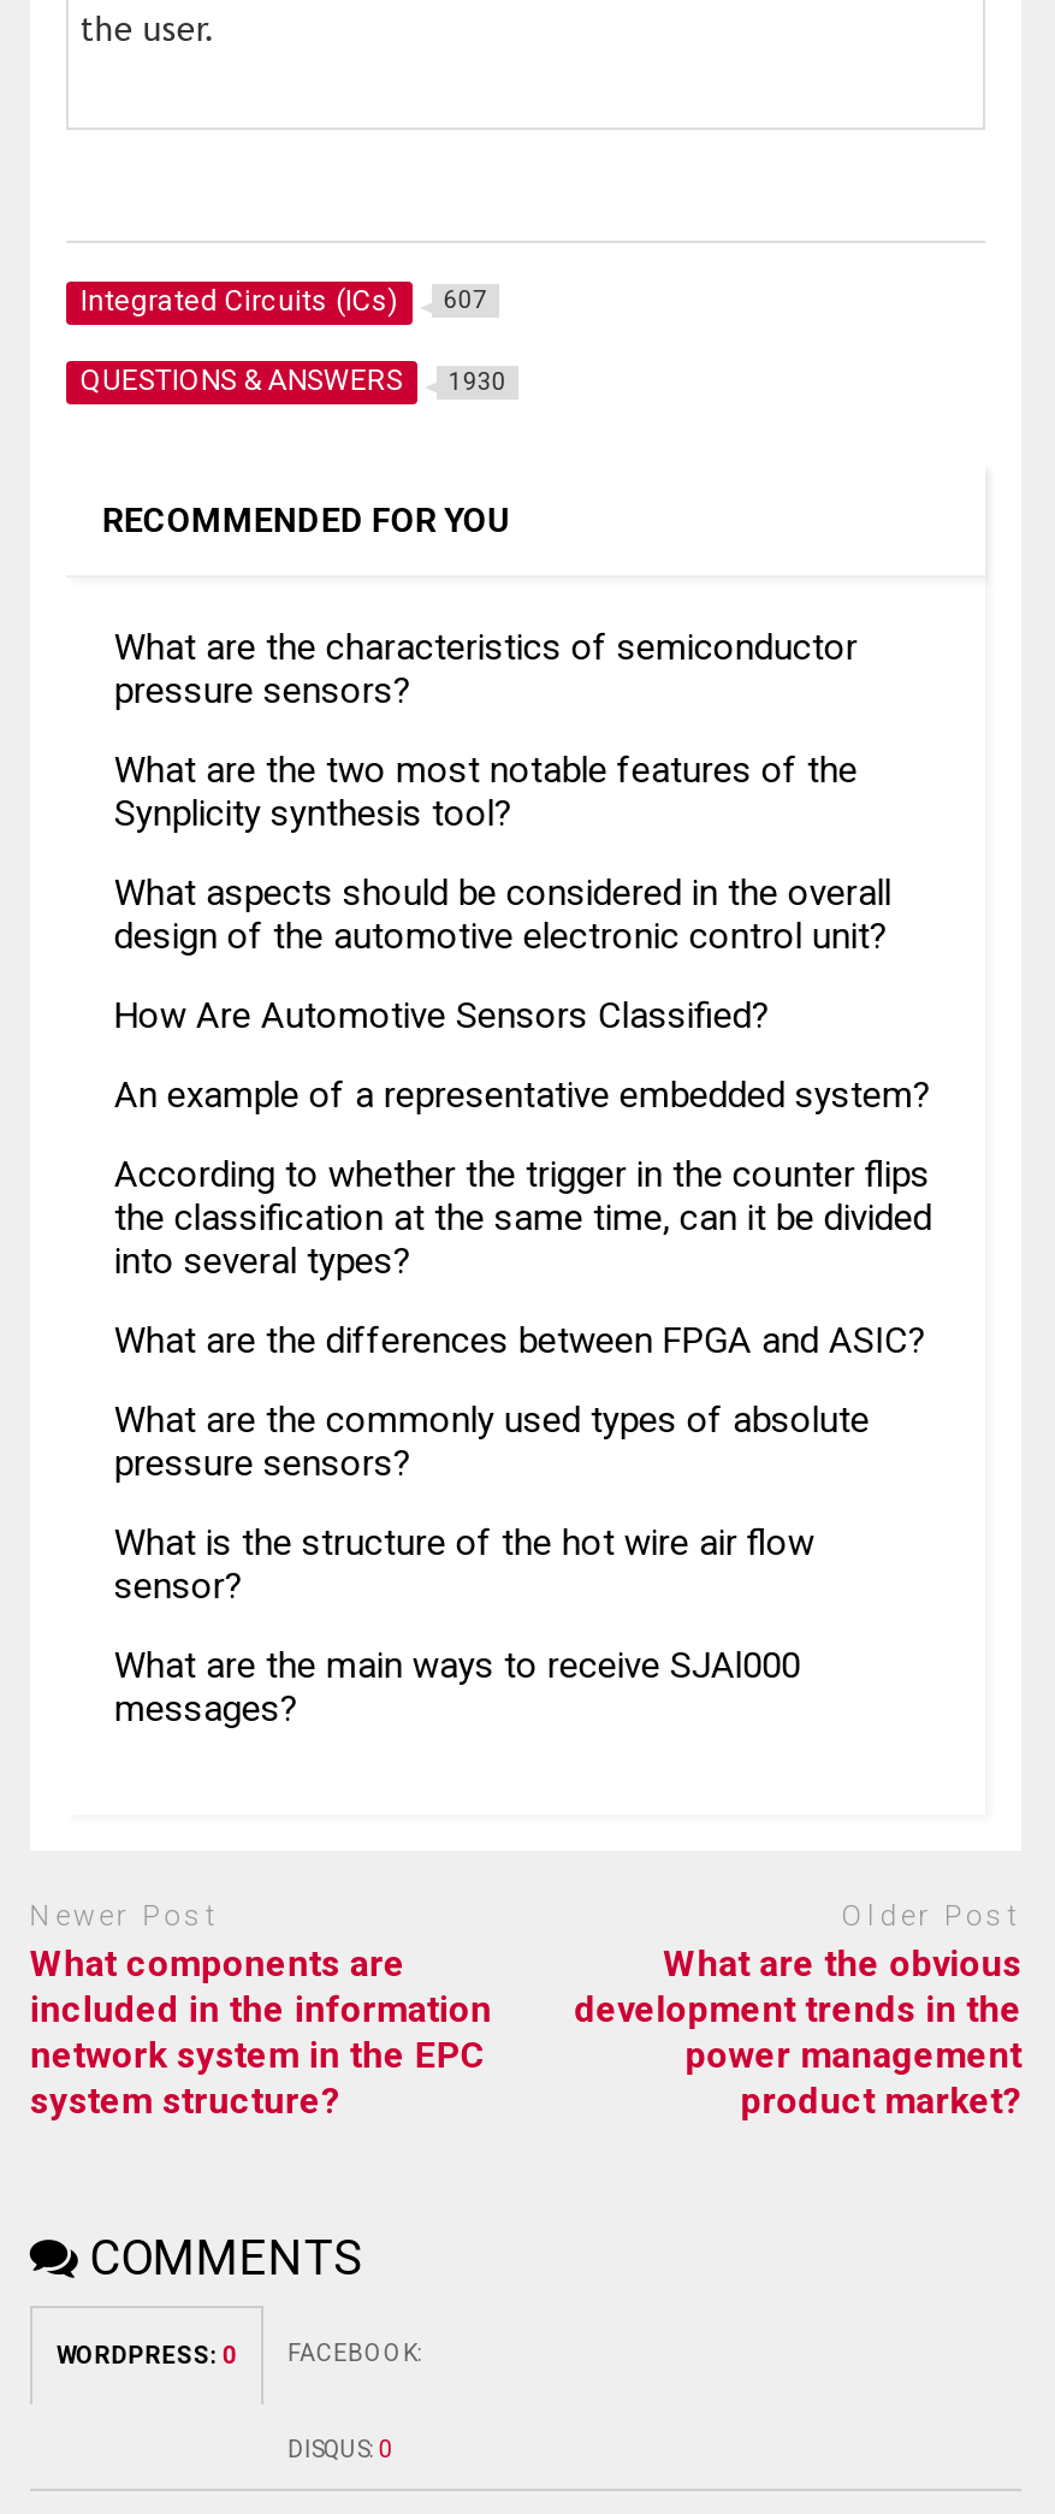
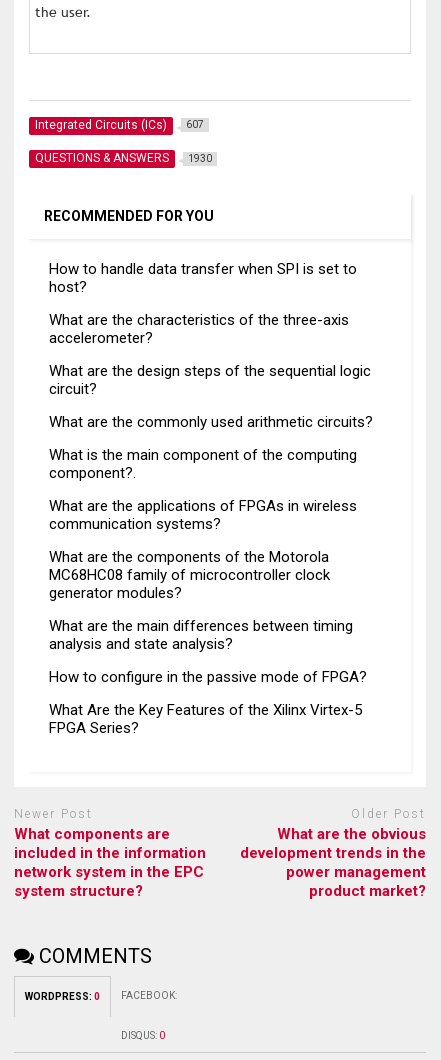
- What are the characteristics of semiconductor
- pressure sensors?
+ How to handle data transfer when SPI is set to
+ host?

- What are the two most notable features of the
- Synplicity synthesis tool?
+ What are the characteristics of the three-axis
+ accelerometer?

- What aspects should be considered in the overall
- design of the automotive electronic control unit?
+ What are the design steps of the sequential logic
+ circuit?

- How Are Automotive Sensors Classified?
+ What are the commonly used arithmetic circuits?

- An example of a representative embedded system?
+ What is the main component of the computing
+ component?.

- According to whether the trigger in the counter flips
- the classification at the same time, can it be divided
- into several types?
+ What are the applications of FPGAs in wireless
+ communication systems?

- What are the differences between FPGA and ASIC?
+ What are the components of the Motorola
+ MC68HC08 family of microcontroller clock
+ generator modules?

- What are the commonly used types of absolute
- pressure sensors?
+ What are the main differences between timing
+ analysis and state analysis?

- What is the structure of the hot wire air flow
- sensor?
+ How to configure in the passive mode of FPGA?

- What are the main ways to receive SJAl000
- messages?
+ What Are the Key Features of the Xilinx Virtex-5
+ FPGA Series?
